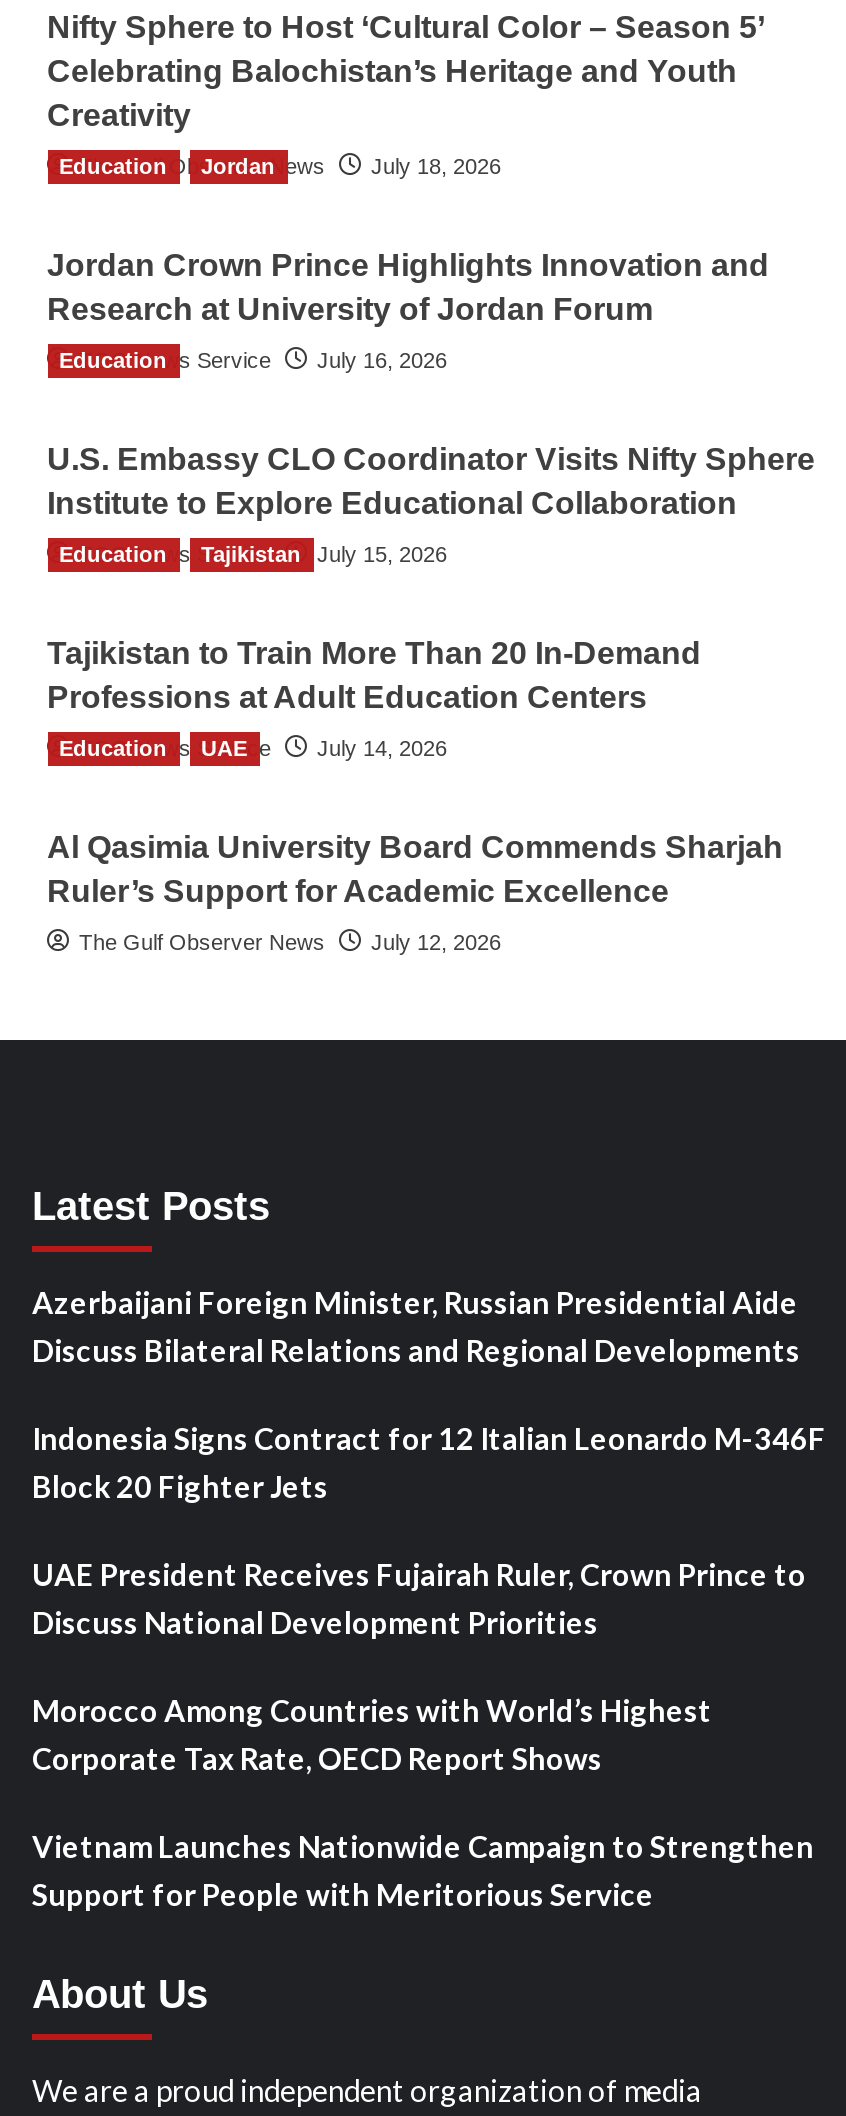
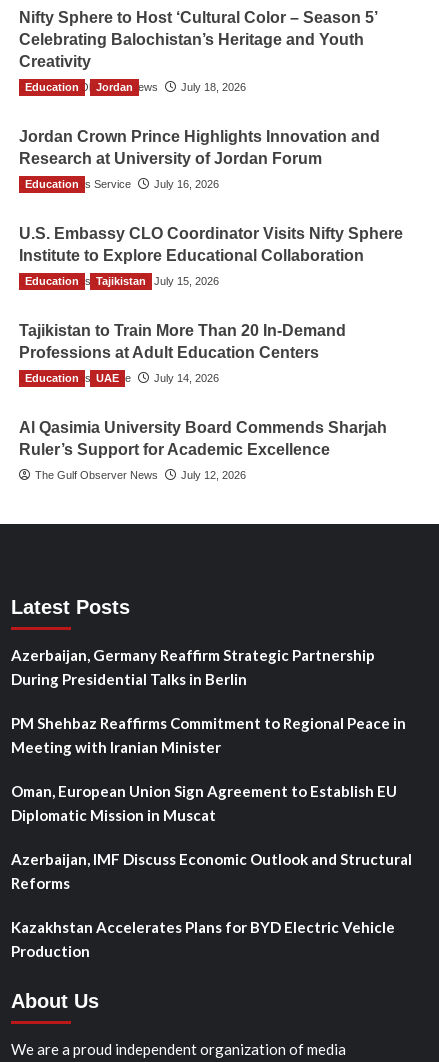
- Azerbaijani Foreign Minister, Russian Presidential Aide
- Discuss Bilateral Relations and Regional Developments
+ Azerbaijan, Germany Reaffirm Strategic Partnership
+ During Presidential Talks in Berlin

- Indonesia Signs Contract for 12 Italian Leonardo M-346F
- Block 20 Fighter Jets
+ PM Shehbaz Reaffirms Commitment to Regional Peace in
+ Meeting with Iranian Minister

- UAE President Receives Fujairah Ruler, Crown Prince to
- Discuss National Development Priorities
+ Oman, European Union Sign Agreement to Establish EU
+ Diplomatic Mission in Muscat

- Morocco Among Countries with World’s Highest
- Corporate Tax Rate, OECD Report Shows
+ Azerbaijan, IMF Discuss Economic Outlook and Structural
+ Reforms

- Vietnam Launches Nationwide Campaign to Strengthen
- Support for People with Meritorious Service
+ Kazakhstan Accelerates Plans for BYD Electric Vehicle
+ Production
